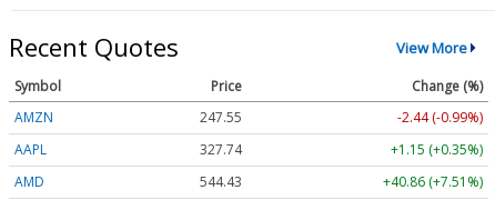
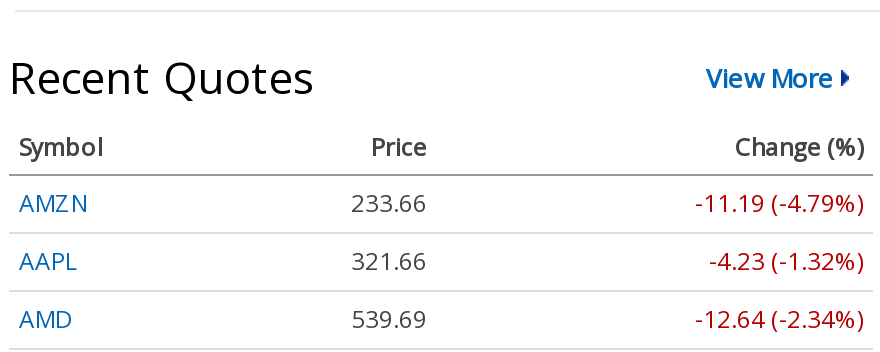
- 247.55
+ 233.66

- -2.44 (-0.99%)
+ -11.19 (-4.79%)

- 327.74
+ 321.66

- +1.15 (+0.35%)
+ -4.23 (-1.32%)

- 544.43
+ 539.69

- +40.86 (+7.51%)
+ -12.64 (-2.34%)
